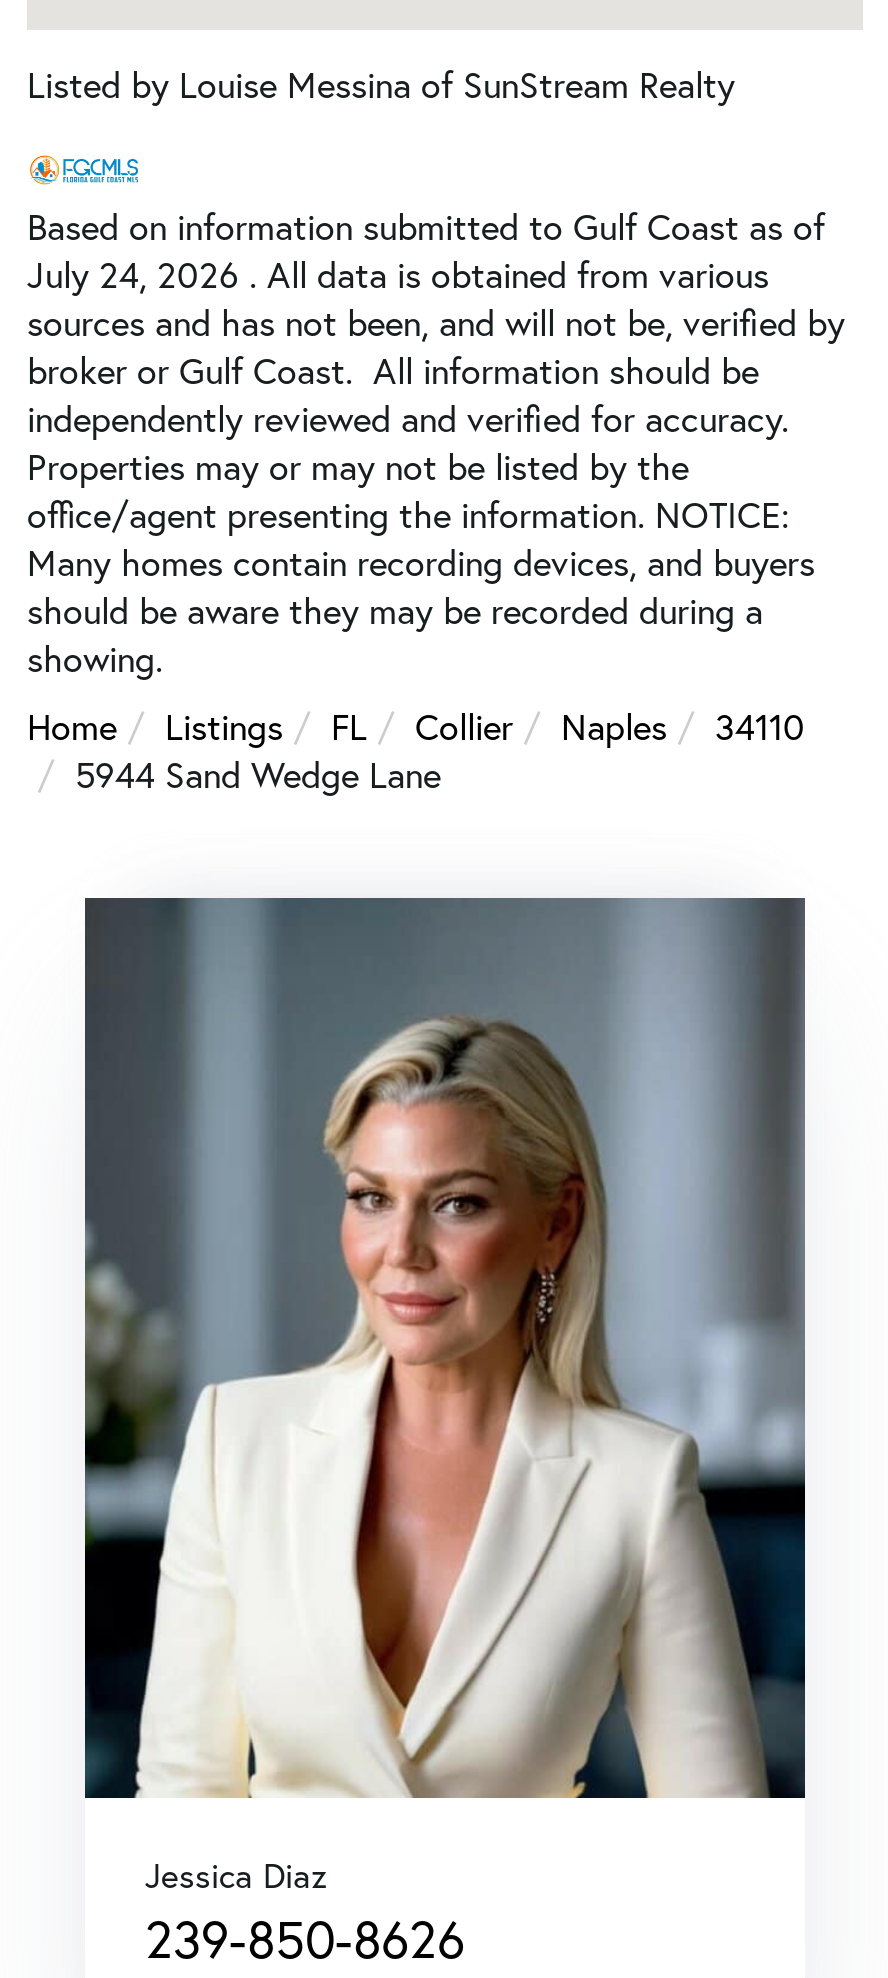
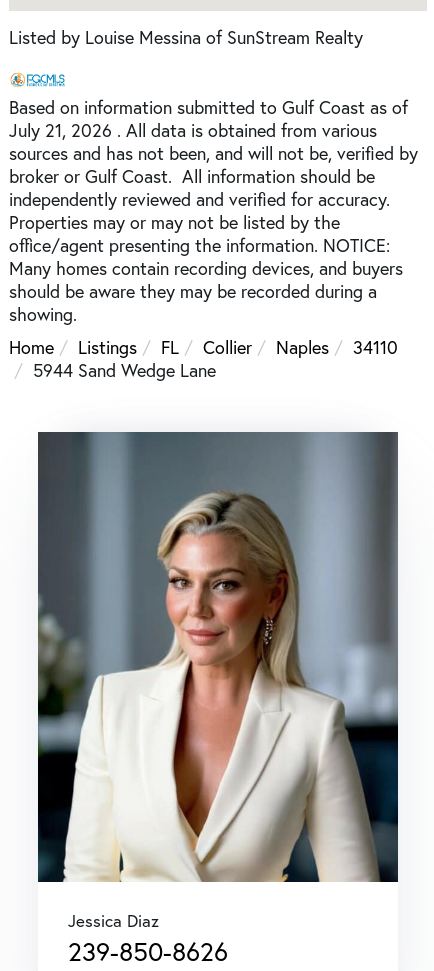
- July 24, 2026 . All data is obtained from various
+ July 21, 2026 . All data is obtained from various
